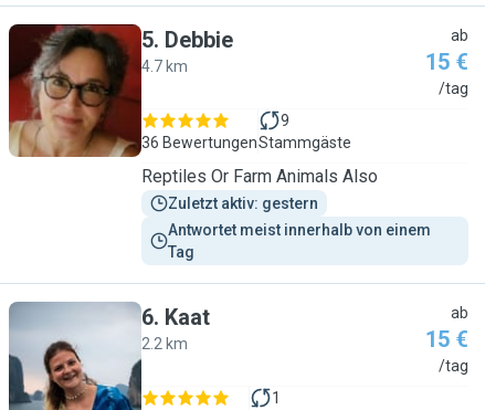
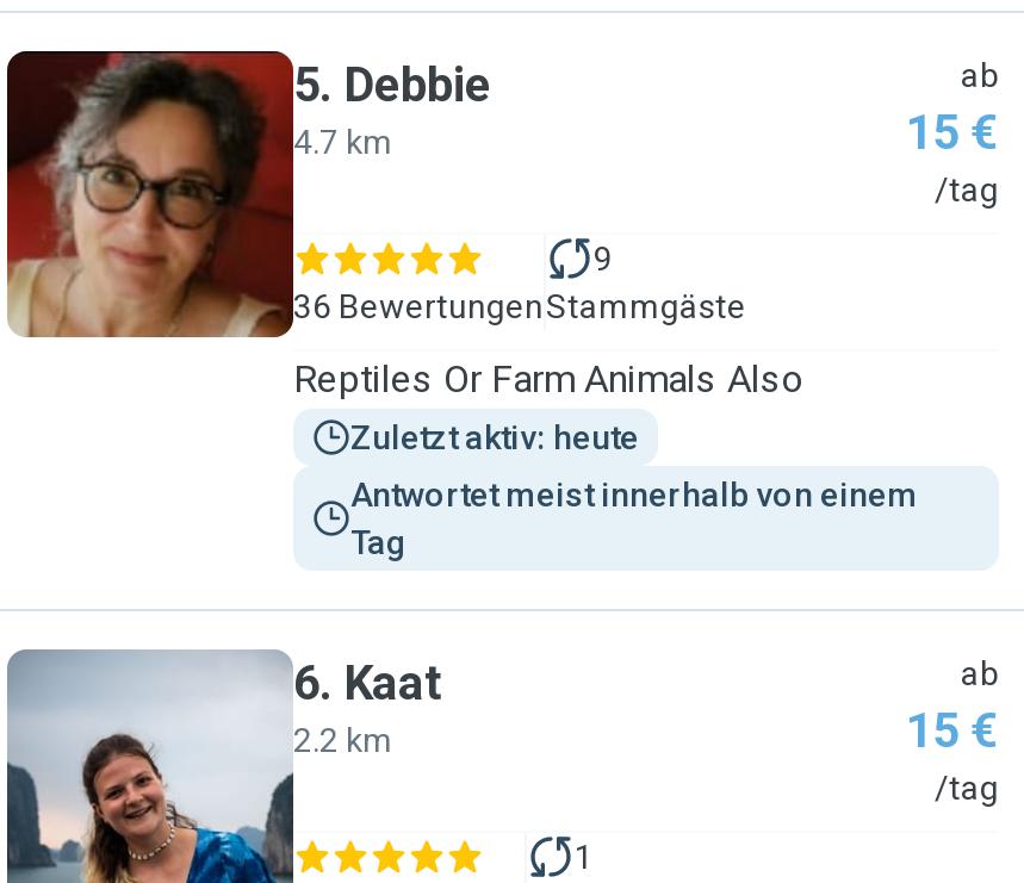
- Zuletzt aktiv: gestern
+ Zuletzt aktiv: heute
